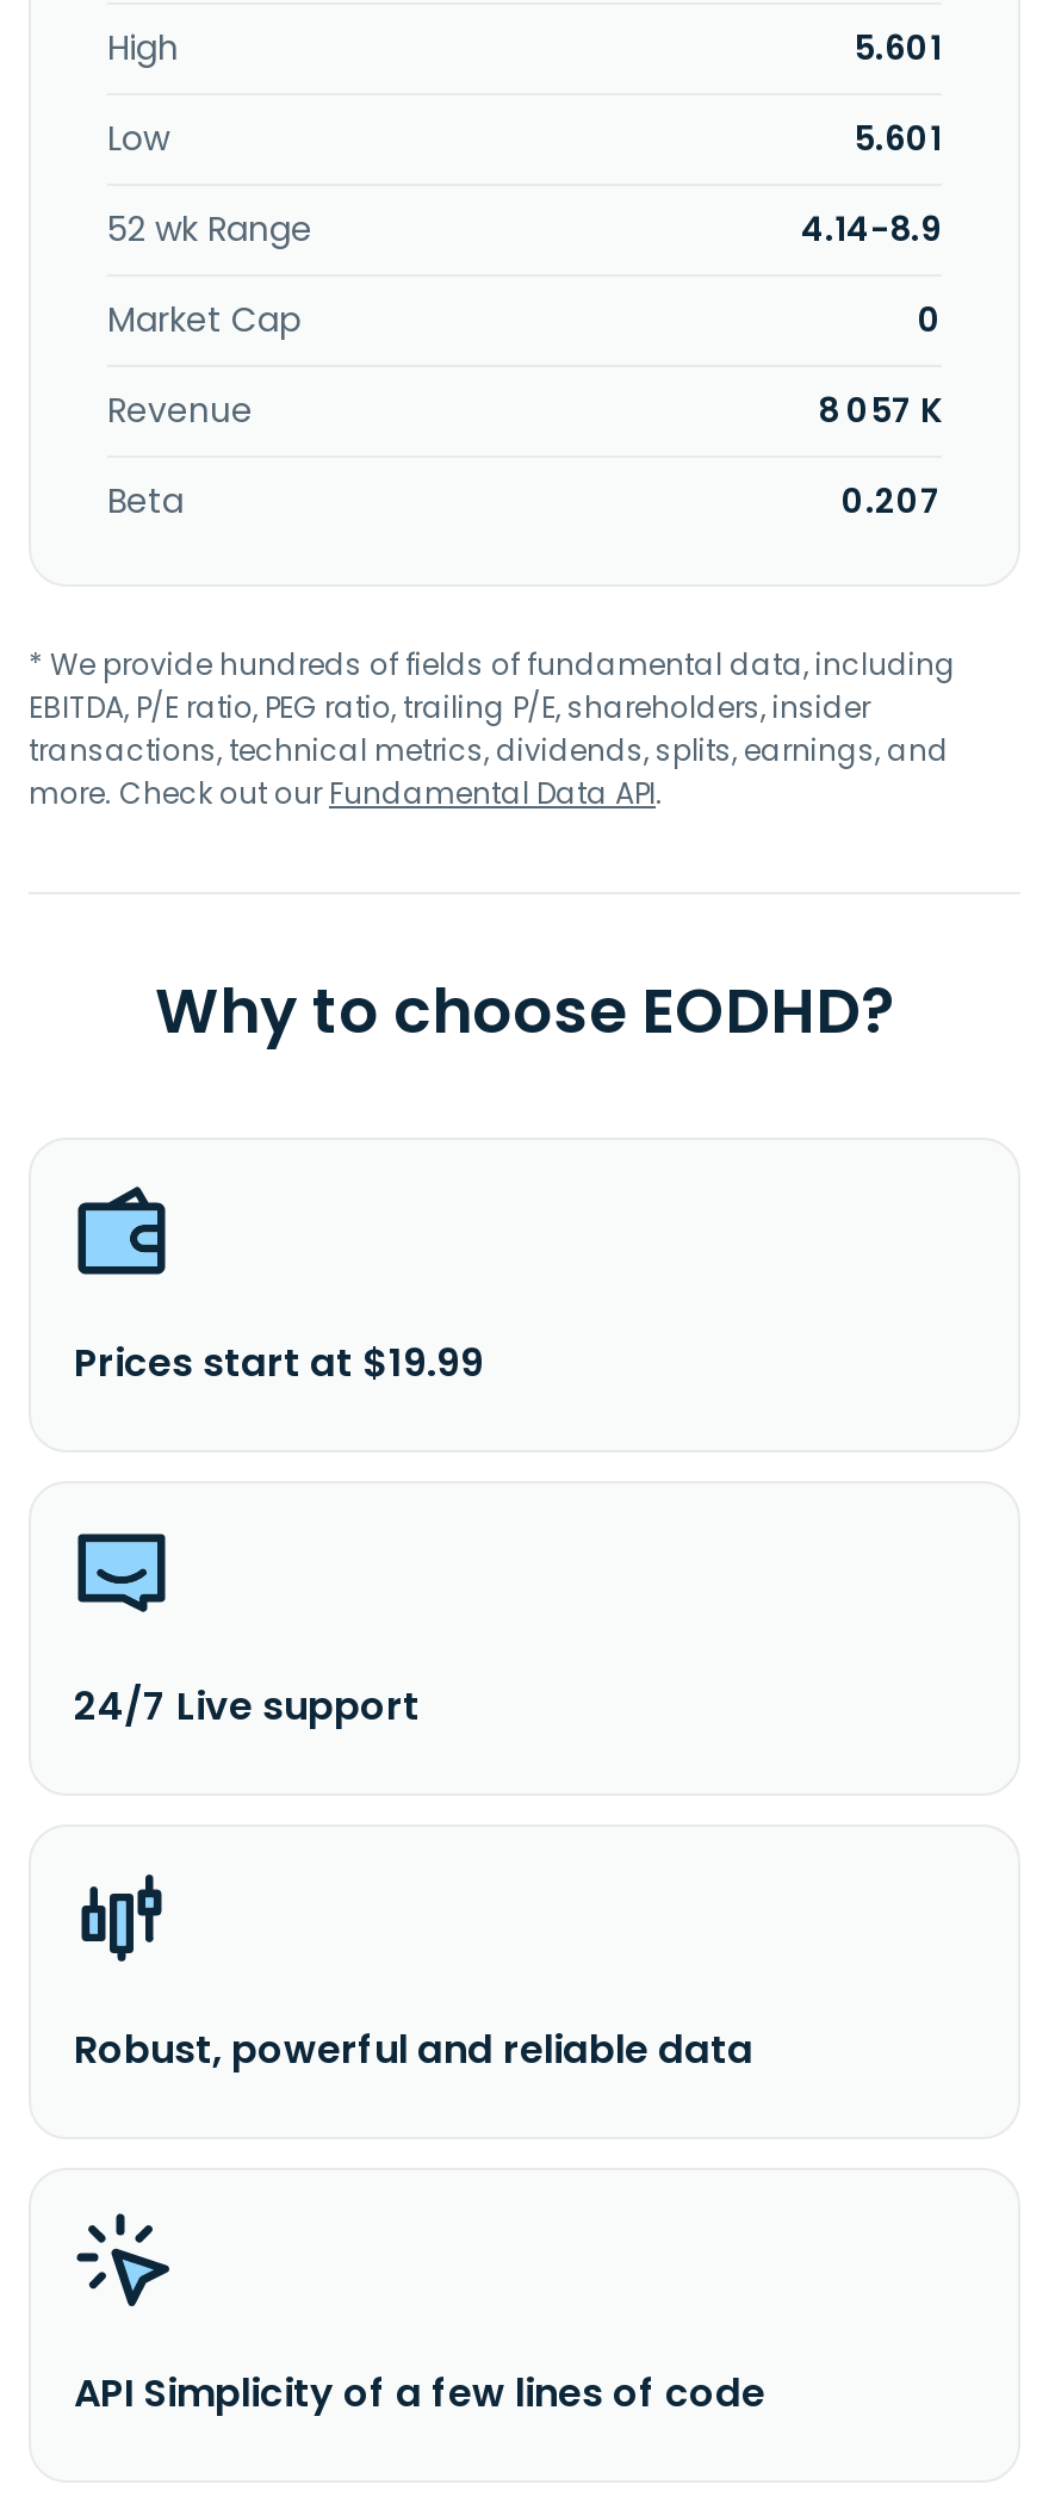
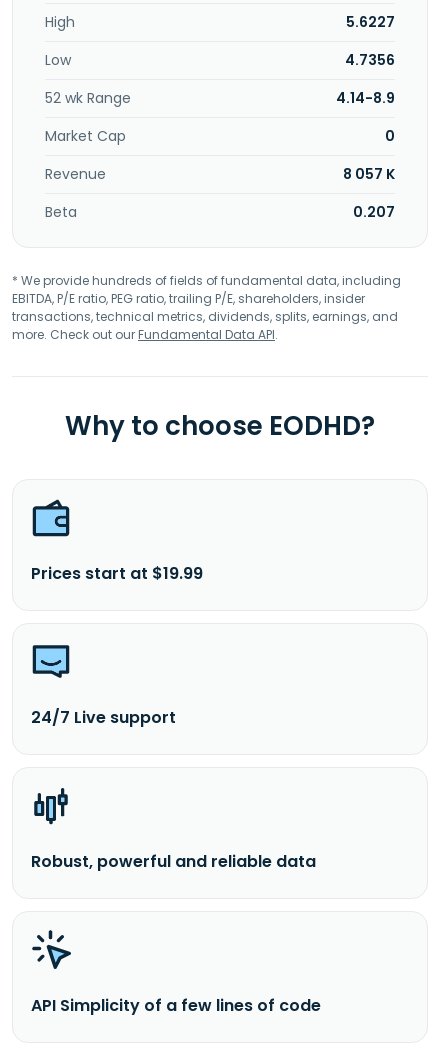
- 5.601
+ 5.6227

- 5.601
+ 4.7356
